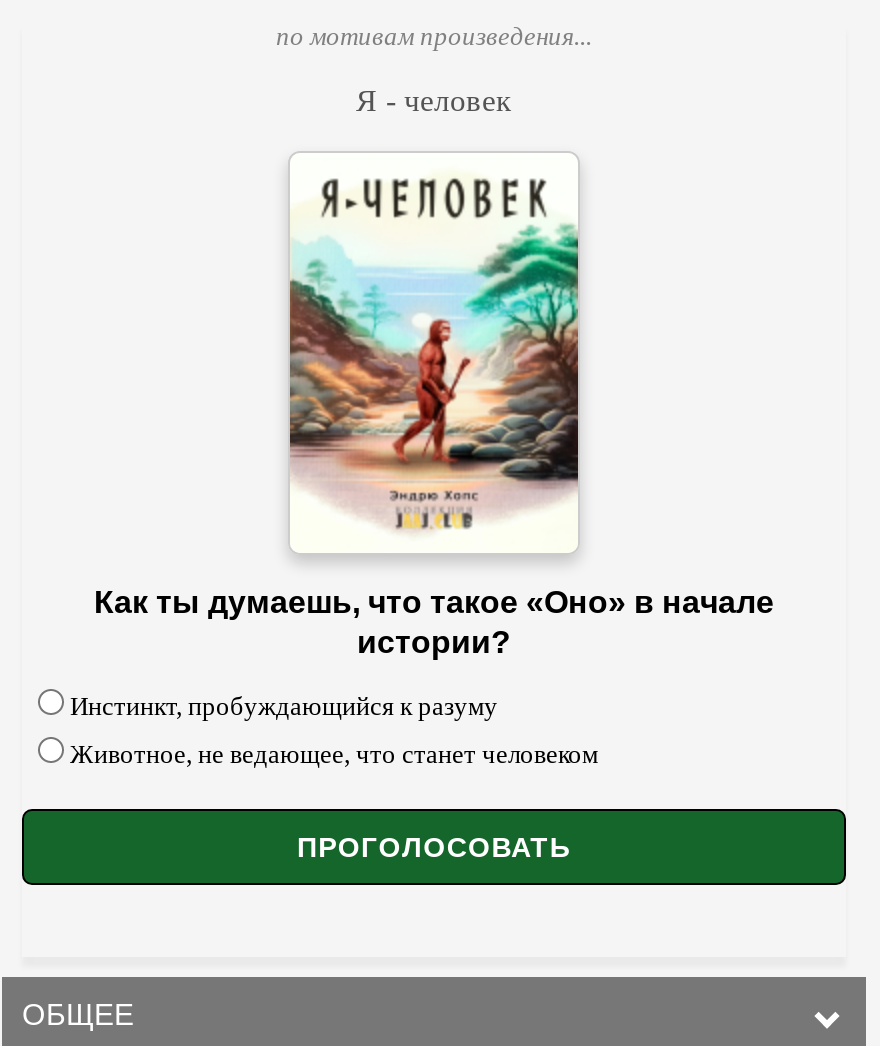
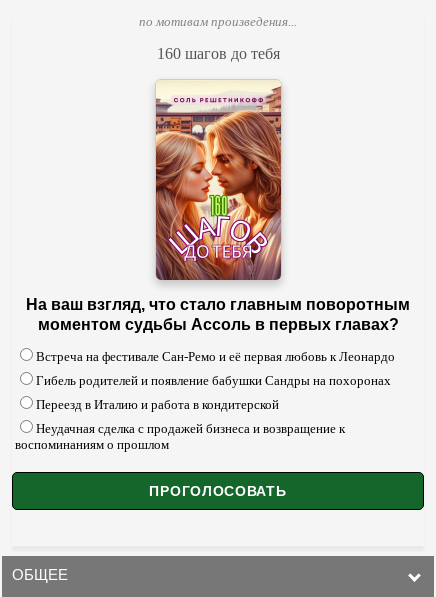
- Я - человек
+ 160 шагов до тебя

- [image]
+ [image]

- Как ты думаешь, что такое «Оно» в начале
- истории?
- Инстинкт, пробуждающийся к разуму
- Животное, не ведающее, что станет человеком
+ На ваш взгляд, что стало главным поворотным
+ моментом судьбы Ассоль в первых главах?
+ Встреча на фестивале Сан-Ремо и её первая любовь к Леонардо
+ Гибель родителей и появление бабушки Сандры на похоронах
+ Переезд в Италию и работа в кондитерской
+ Неудачная сделка с продажей бизнеса и возвращение к
+ воспоминаниям о прошлом
